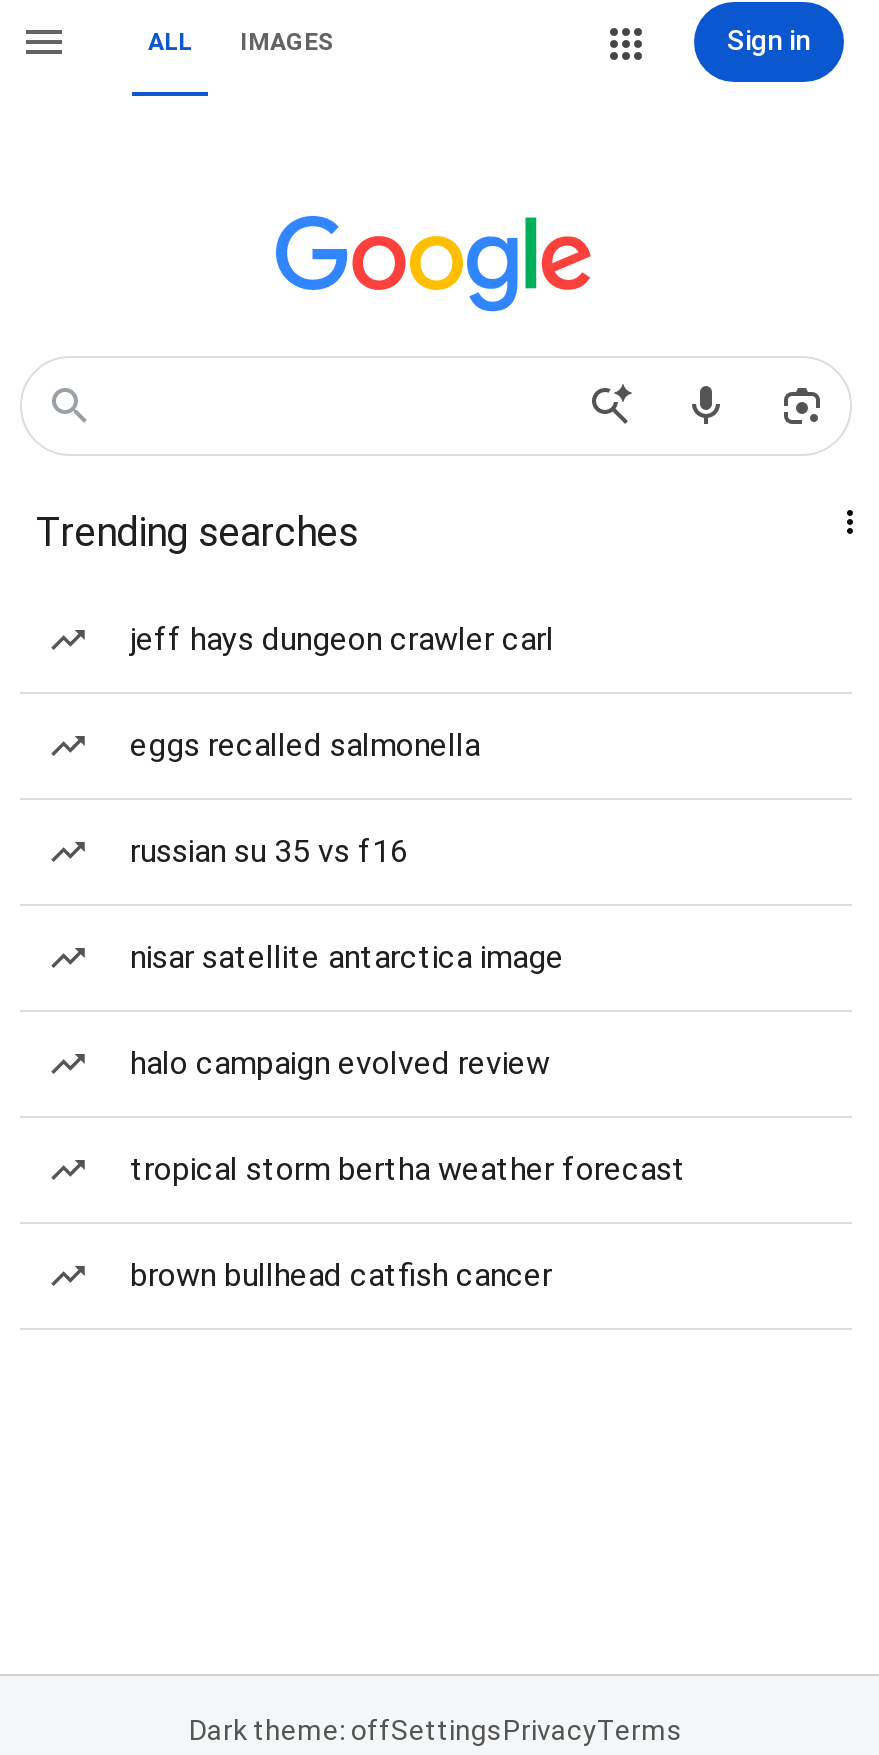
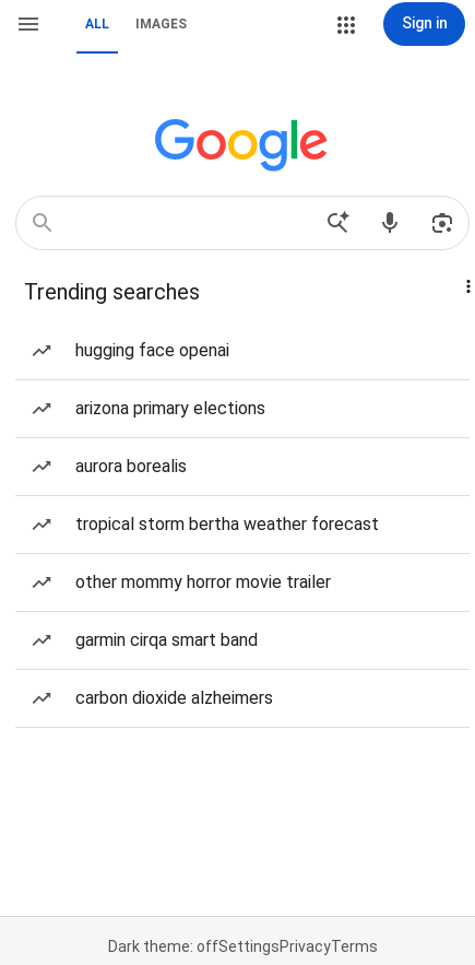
- jeff hays dungeon crawler carl
- eggs recalled salmonella
- russian su 35 vs f16
- nisar satellite antarctica image
- halo campaign evolved review
+ hugging face openai
+ arizona primary elections
+ aurora borealis

moved up: tropical storm bertha weather forecast

- brown bullhead catfish cancer
+ other mommy horror movie trailer
+ garmin cirqa smart band
+ carbon dioxide alzheimers
